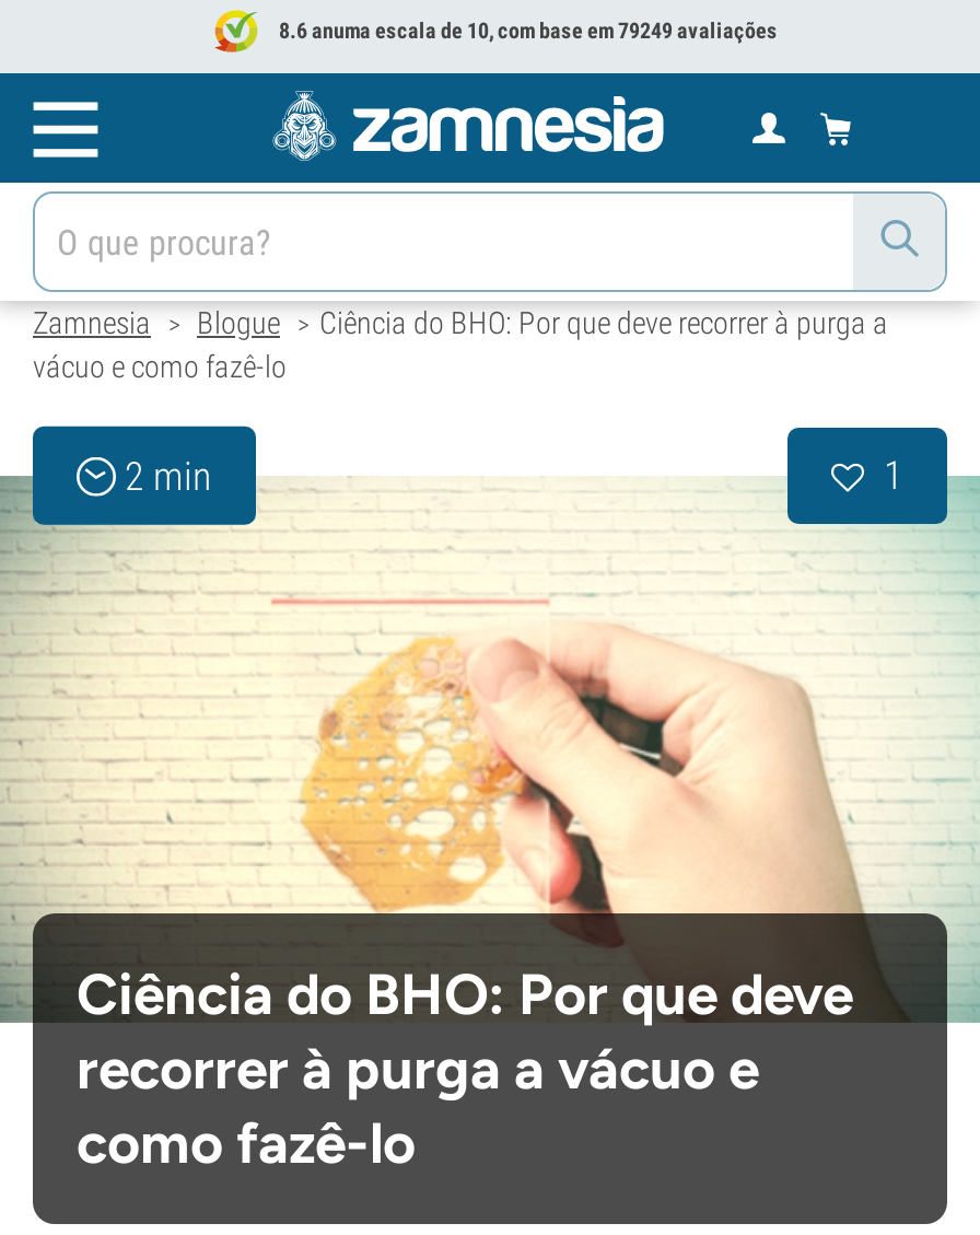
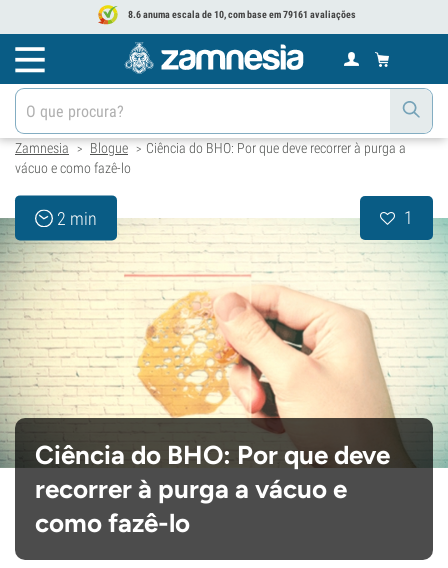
- 8.6 anuma escala de 10, com base em 79249 avaliações
+ 8.6 anuma escala de 10, com base em 79161 avaliações
